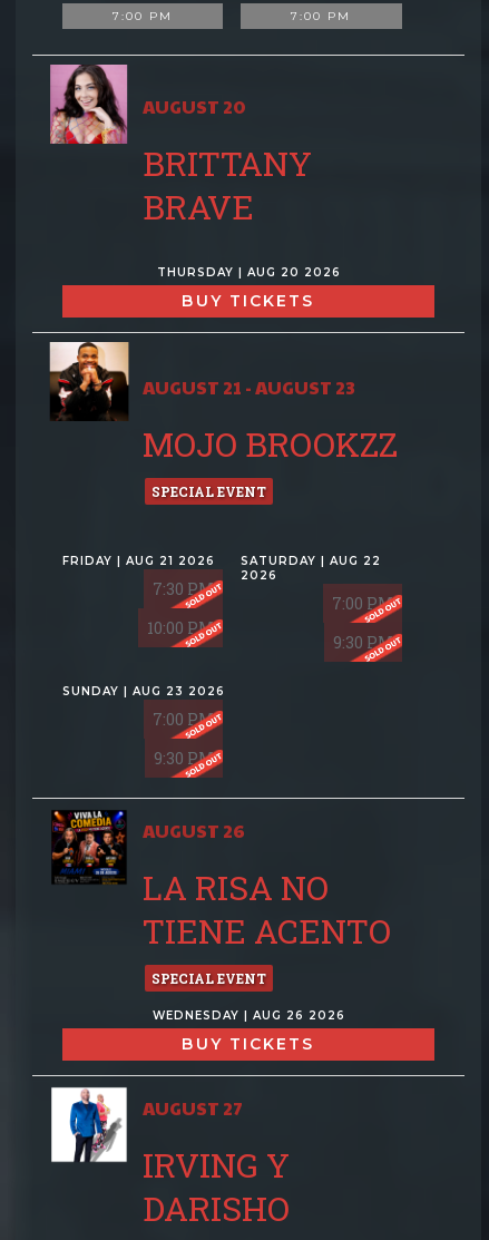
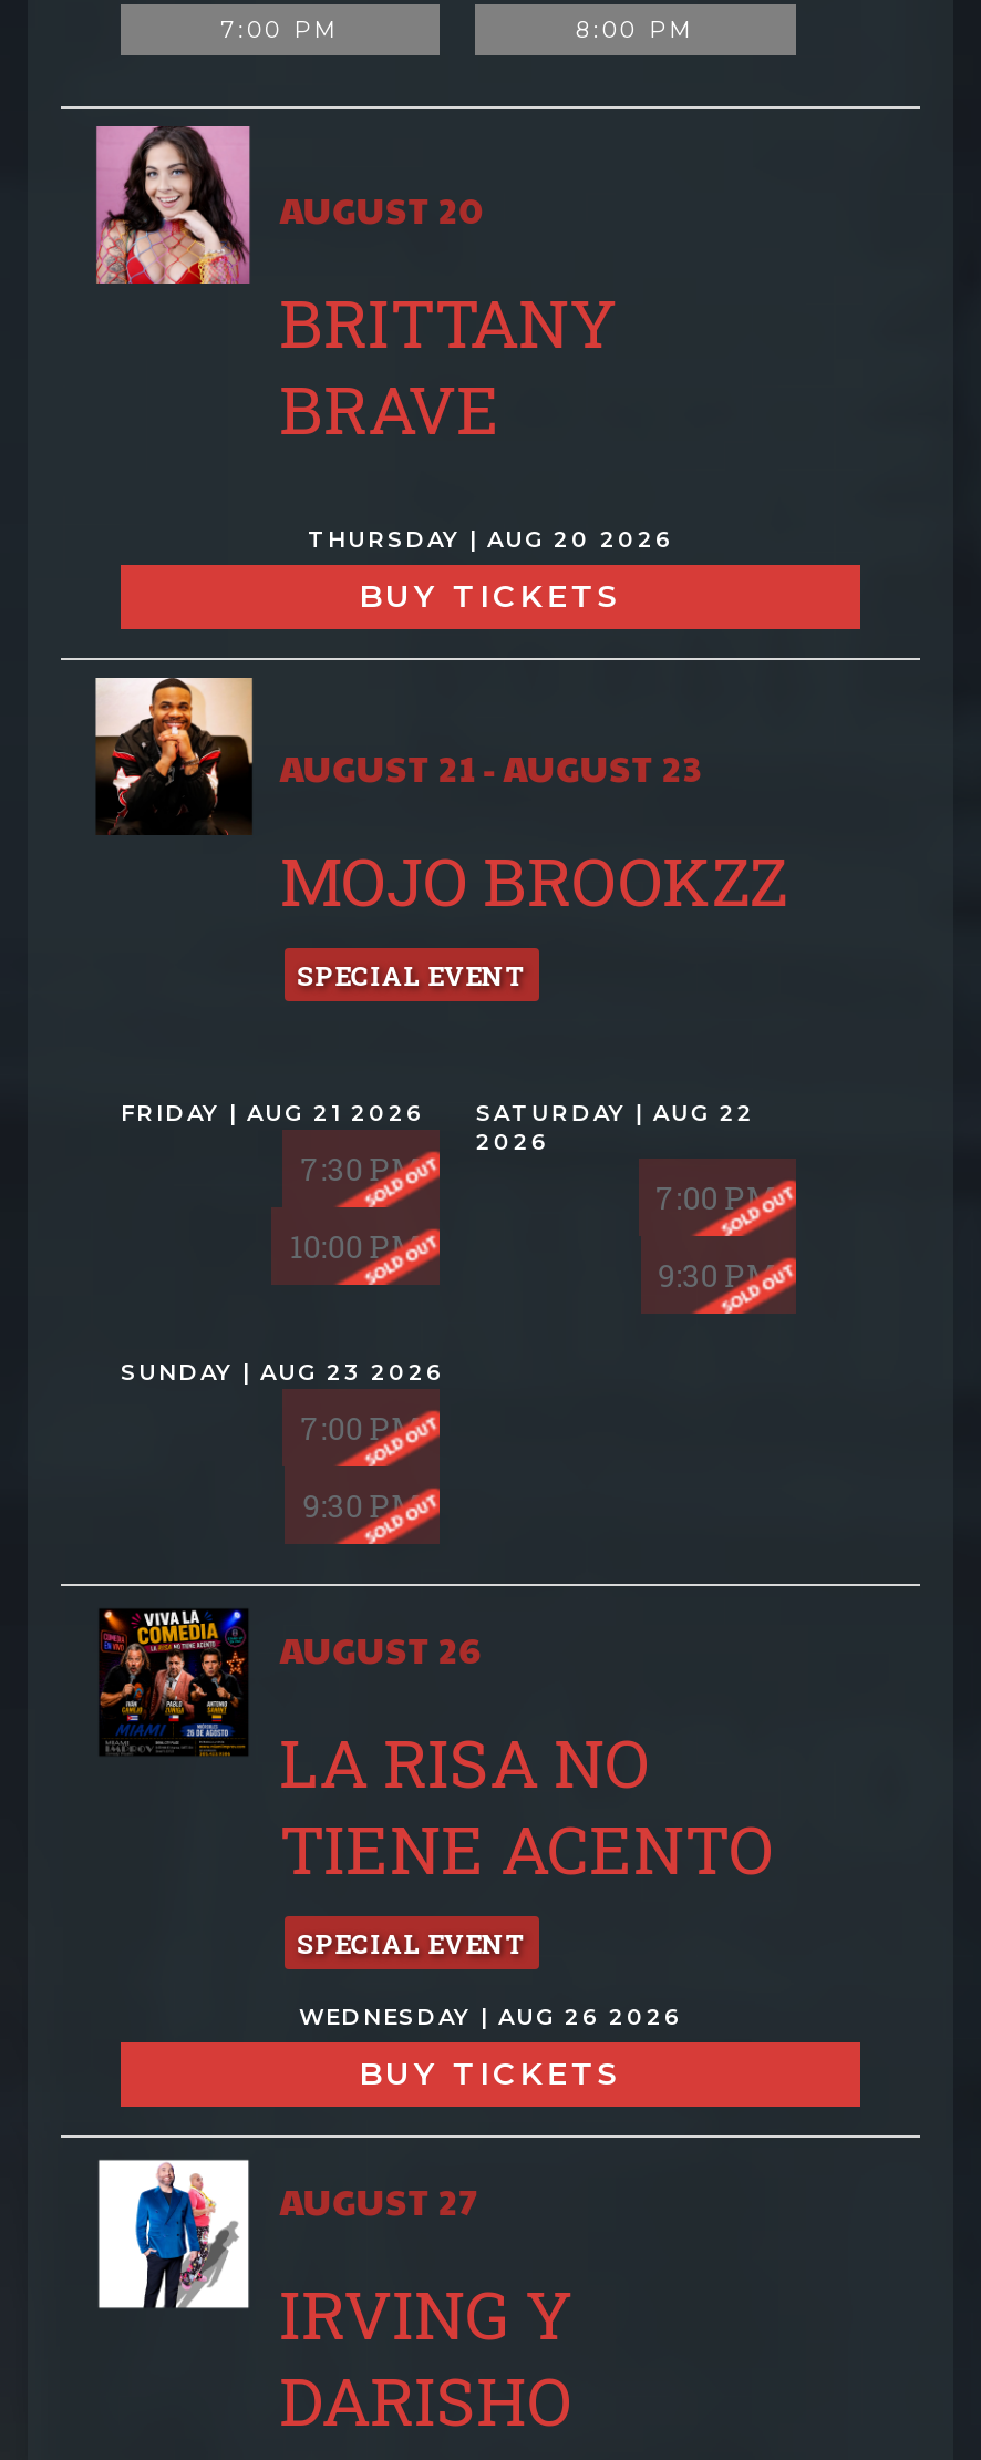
- 7:00 PM
+ 8:00 PM
